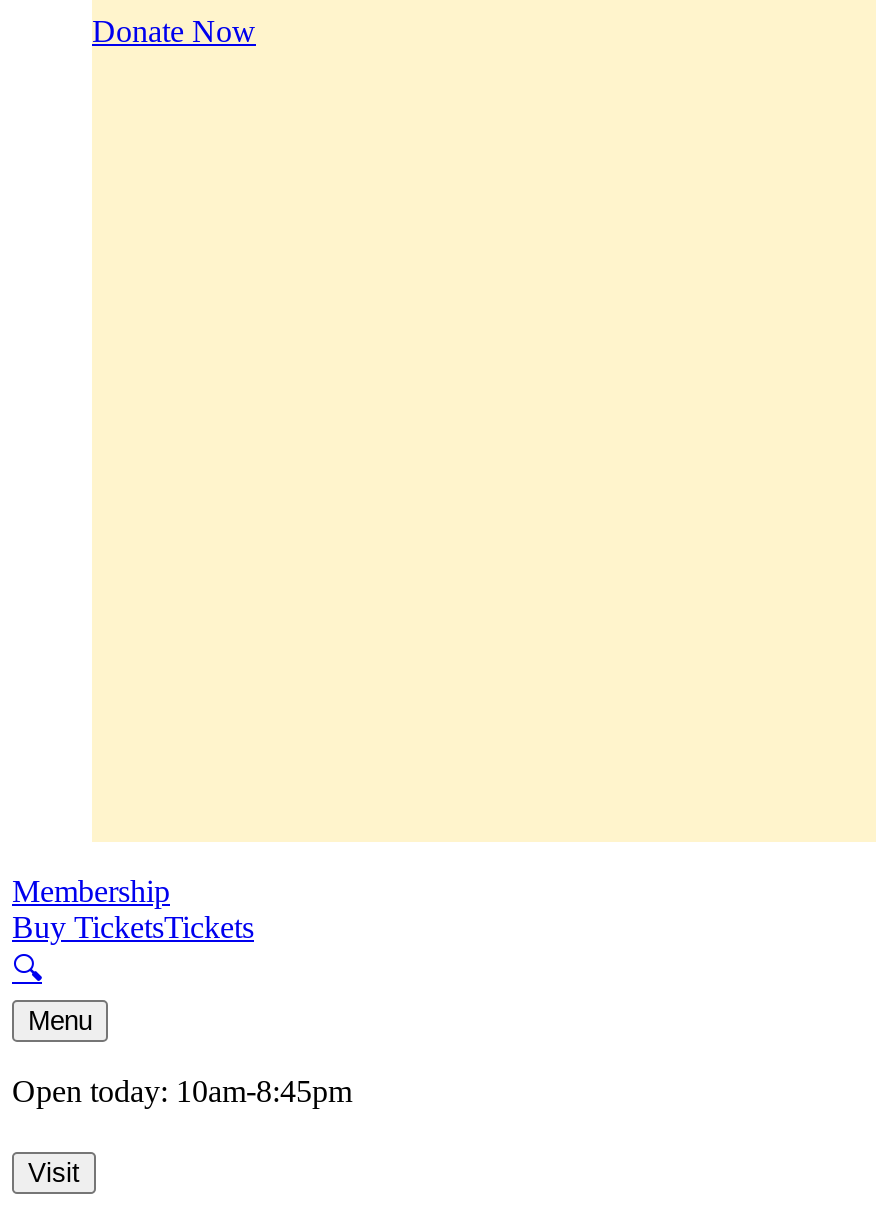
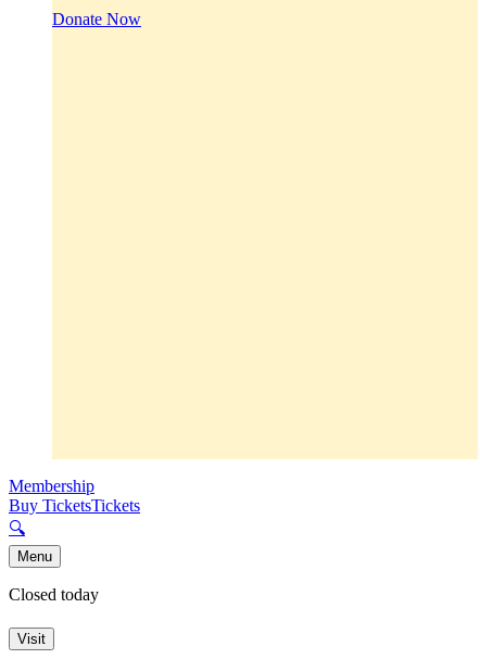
- Open today: 10am-8:45pm
+ Closed today
